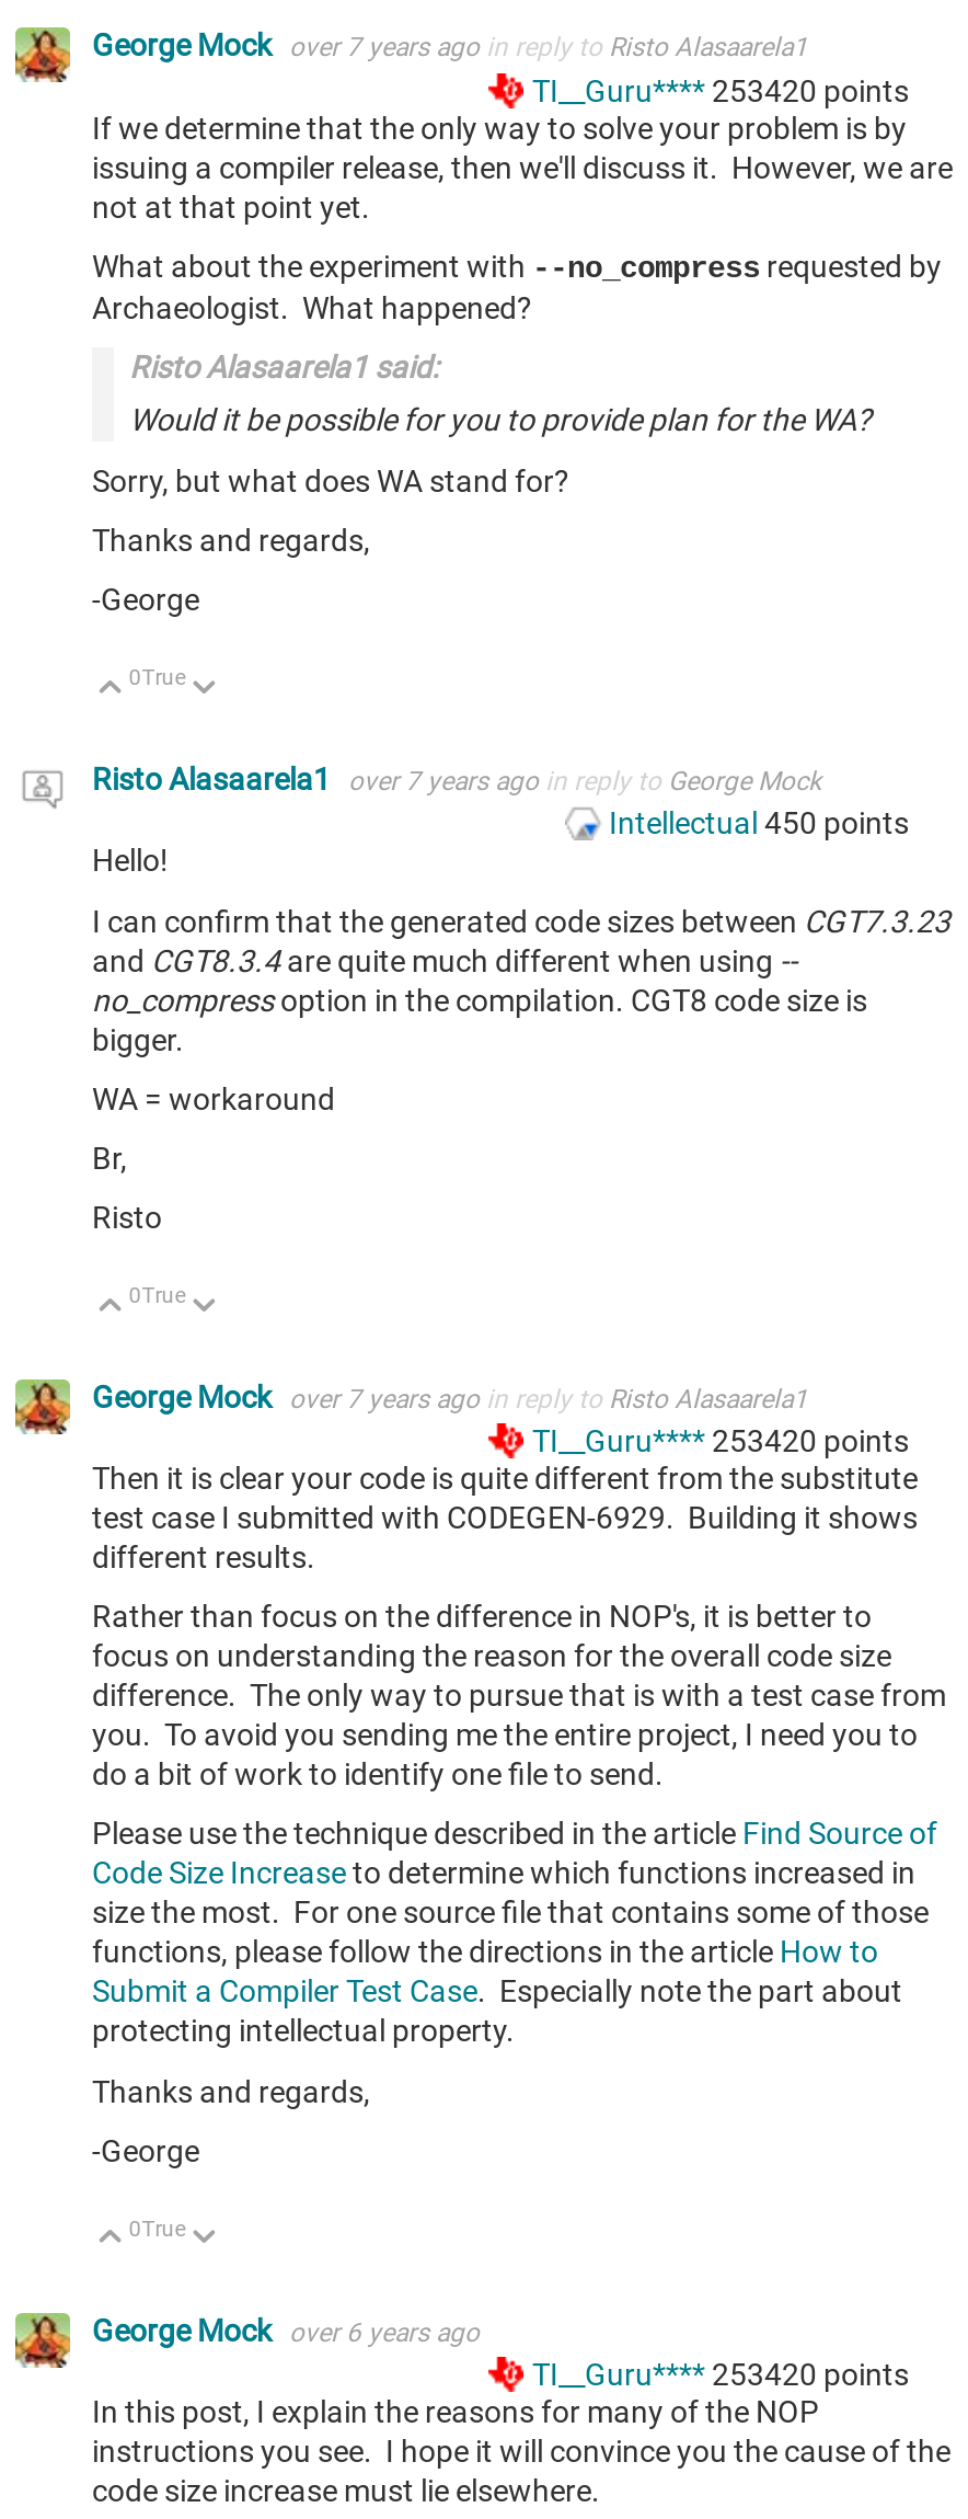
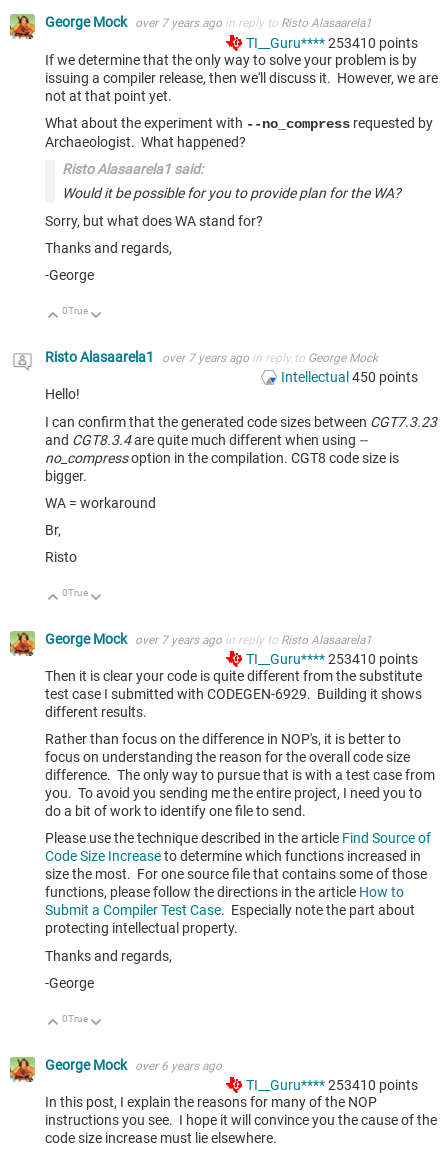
- TI__Guru**** 253420 points
+ TI__Guru**** 253410 points

- TI__Guru**** 253420 points
+ TI__Guru**** 253410 points

- TI__Guru**** 253420 points
+ TI__Guru**** 253410 points
